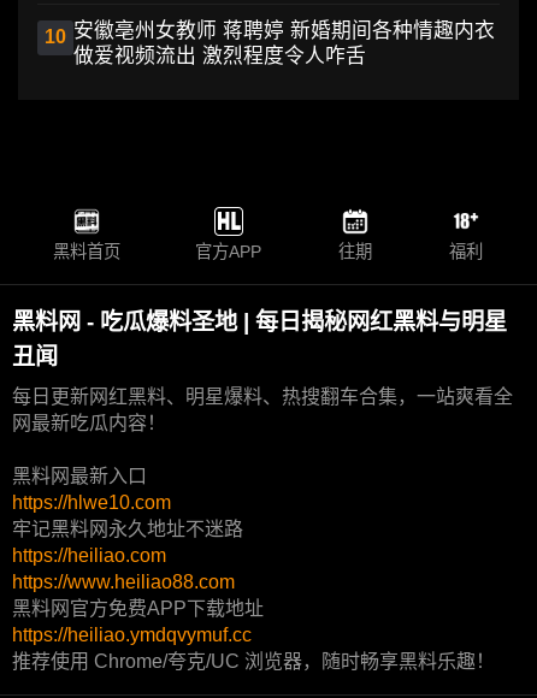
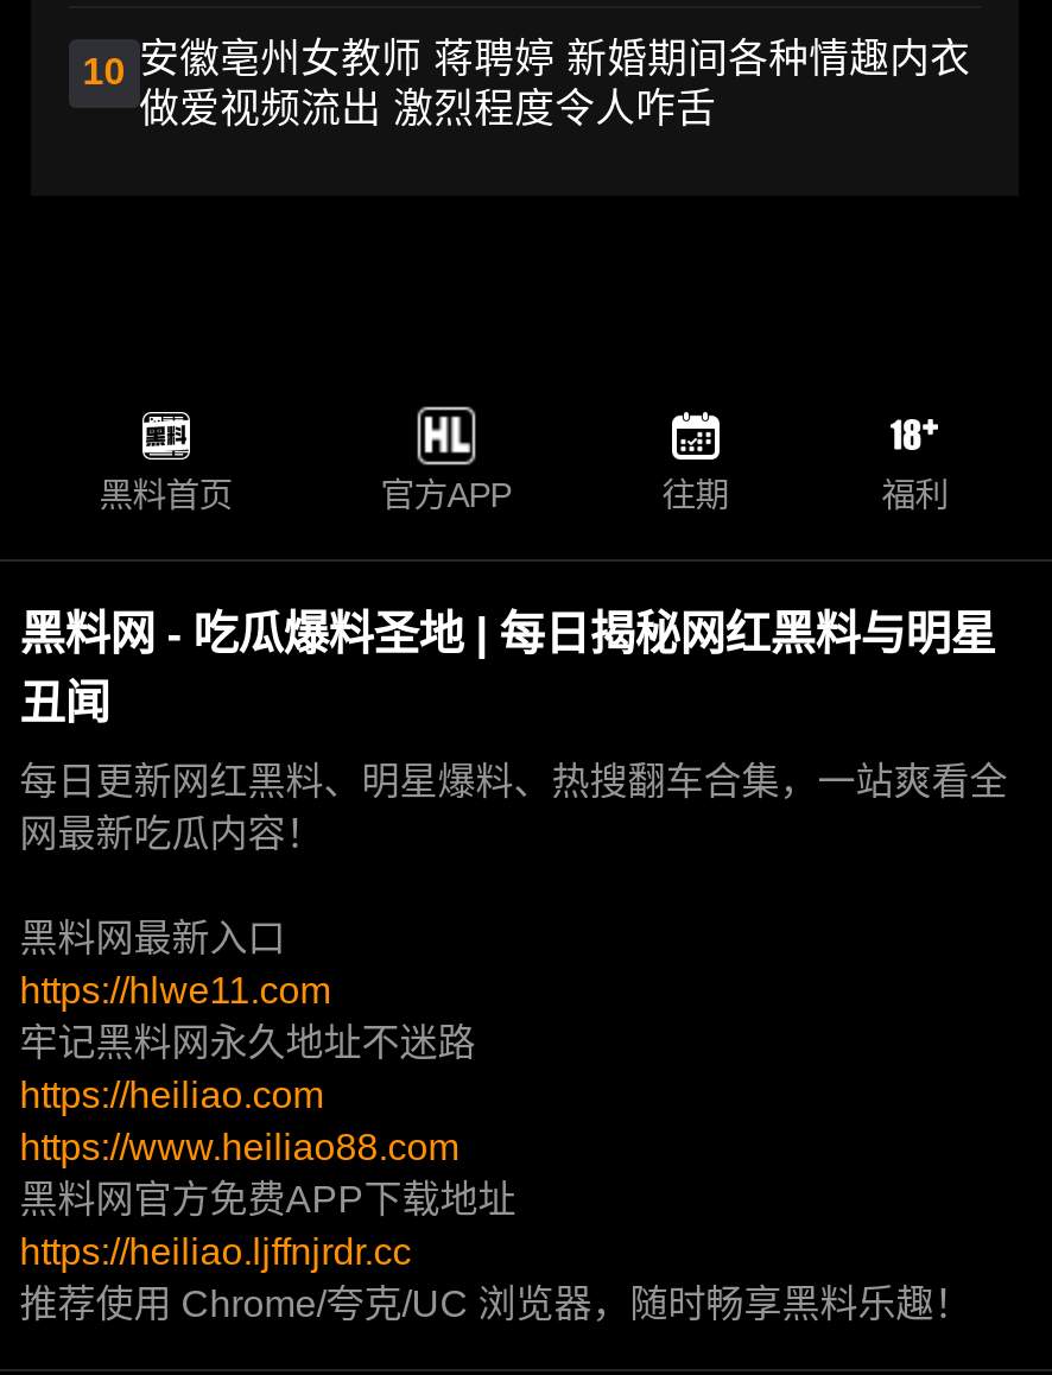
- https://hlwe10.com
+ https://hlwe11.com

- https://heiliao.ymdqvymuf.cc
+ https://heiliao.ljffnjrdr.cc
